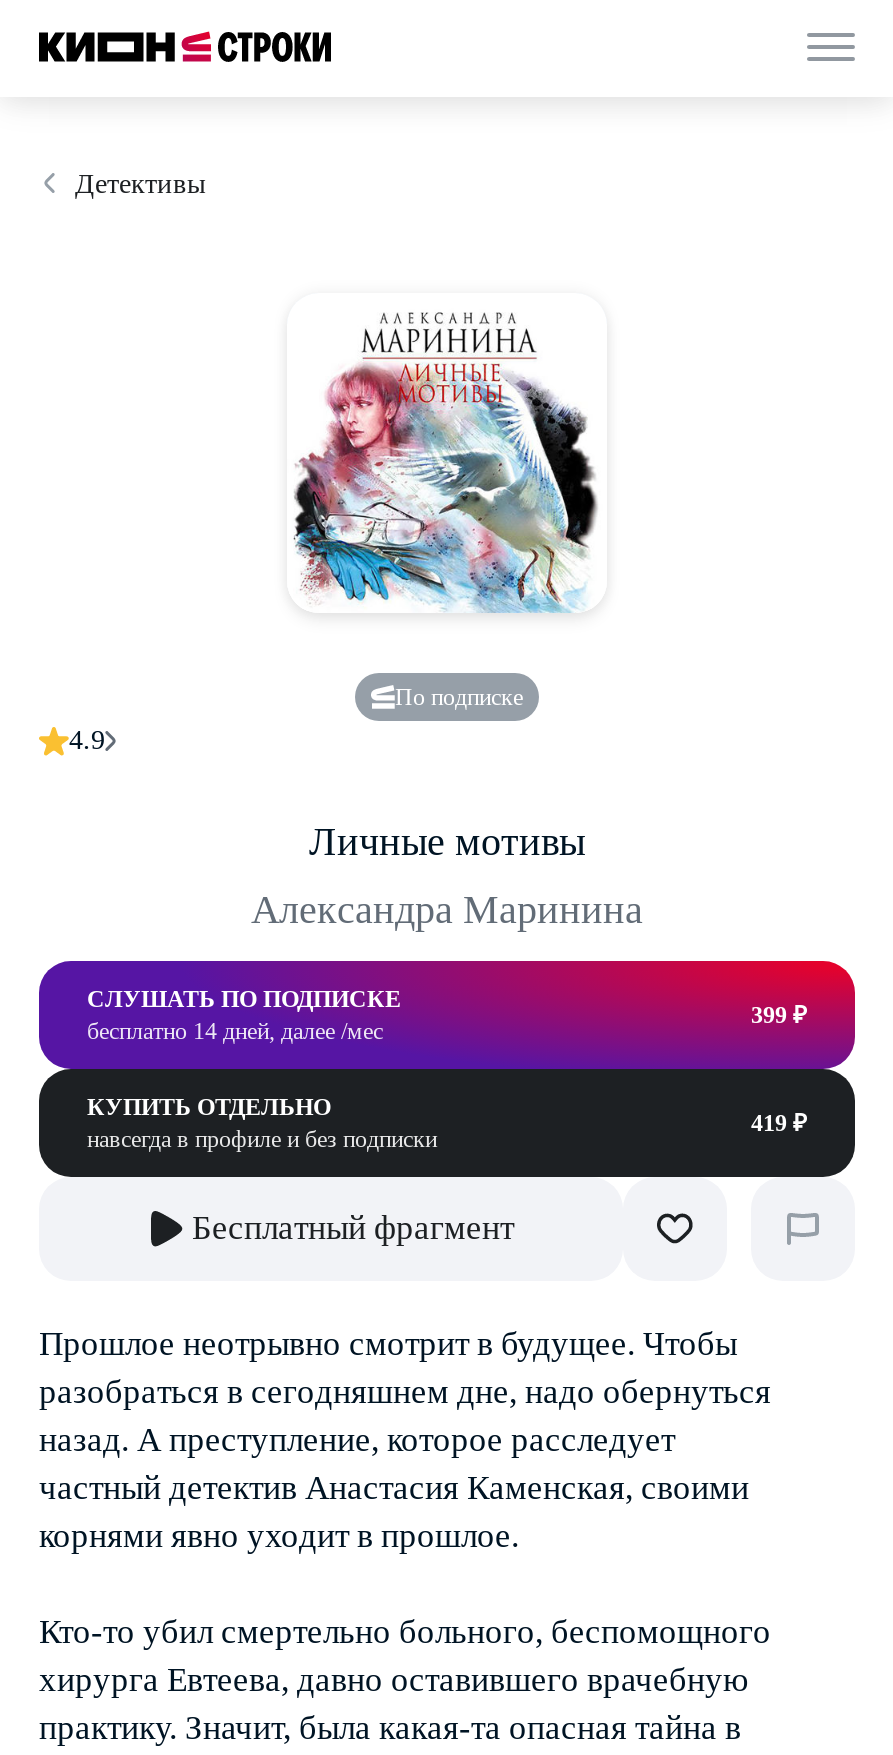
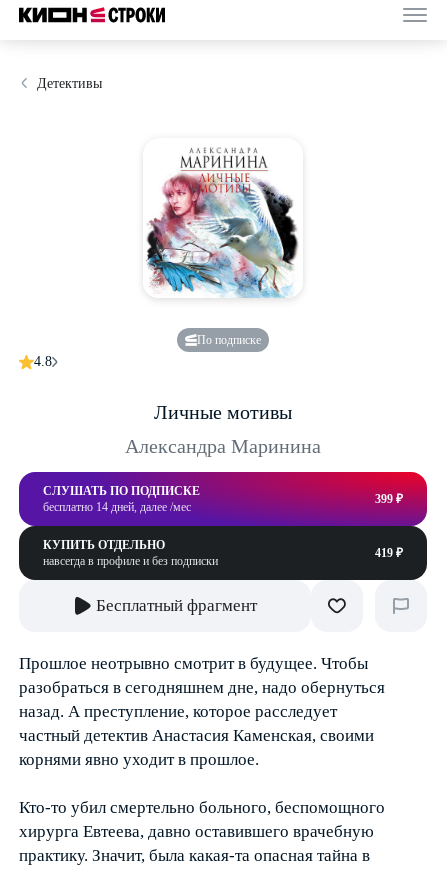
- 4.9
+ 4.8
